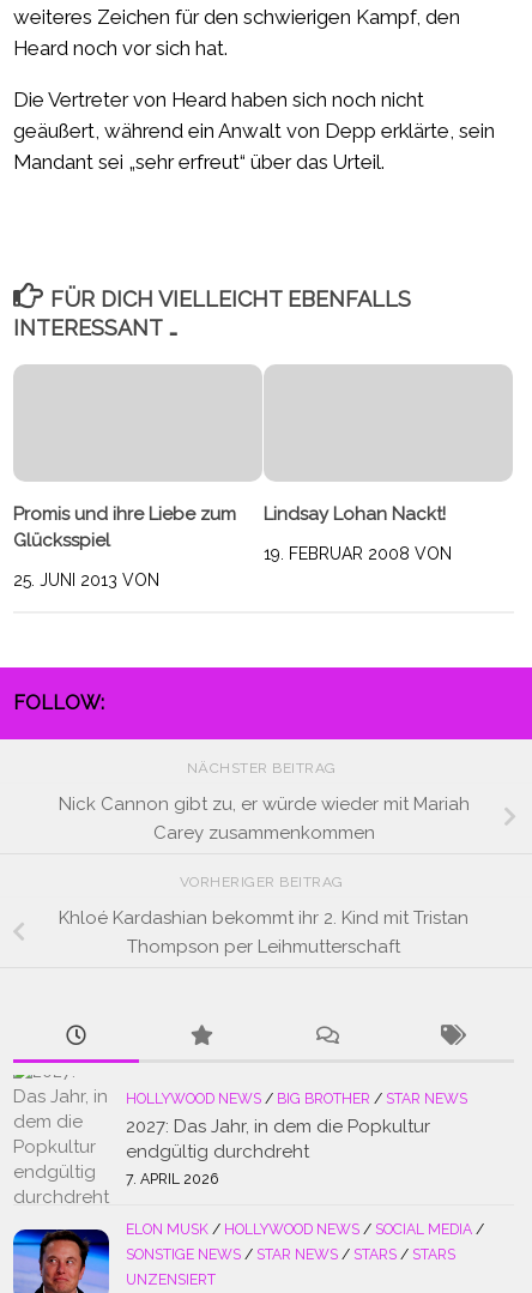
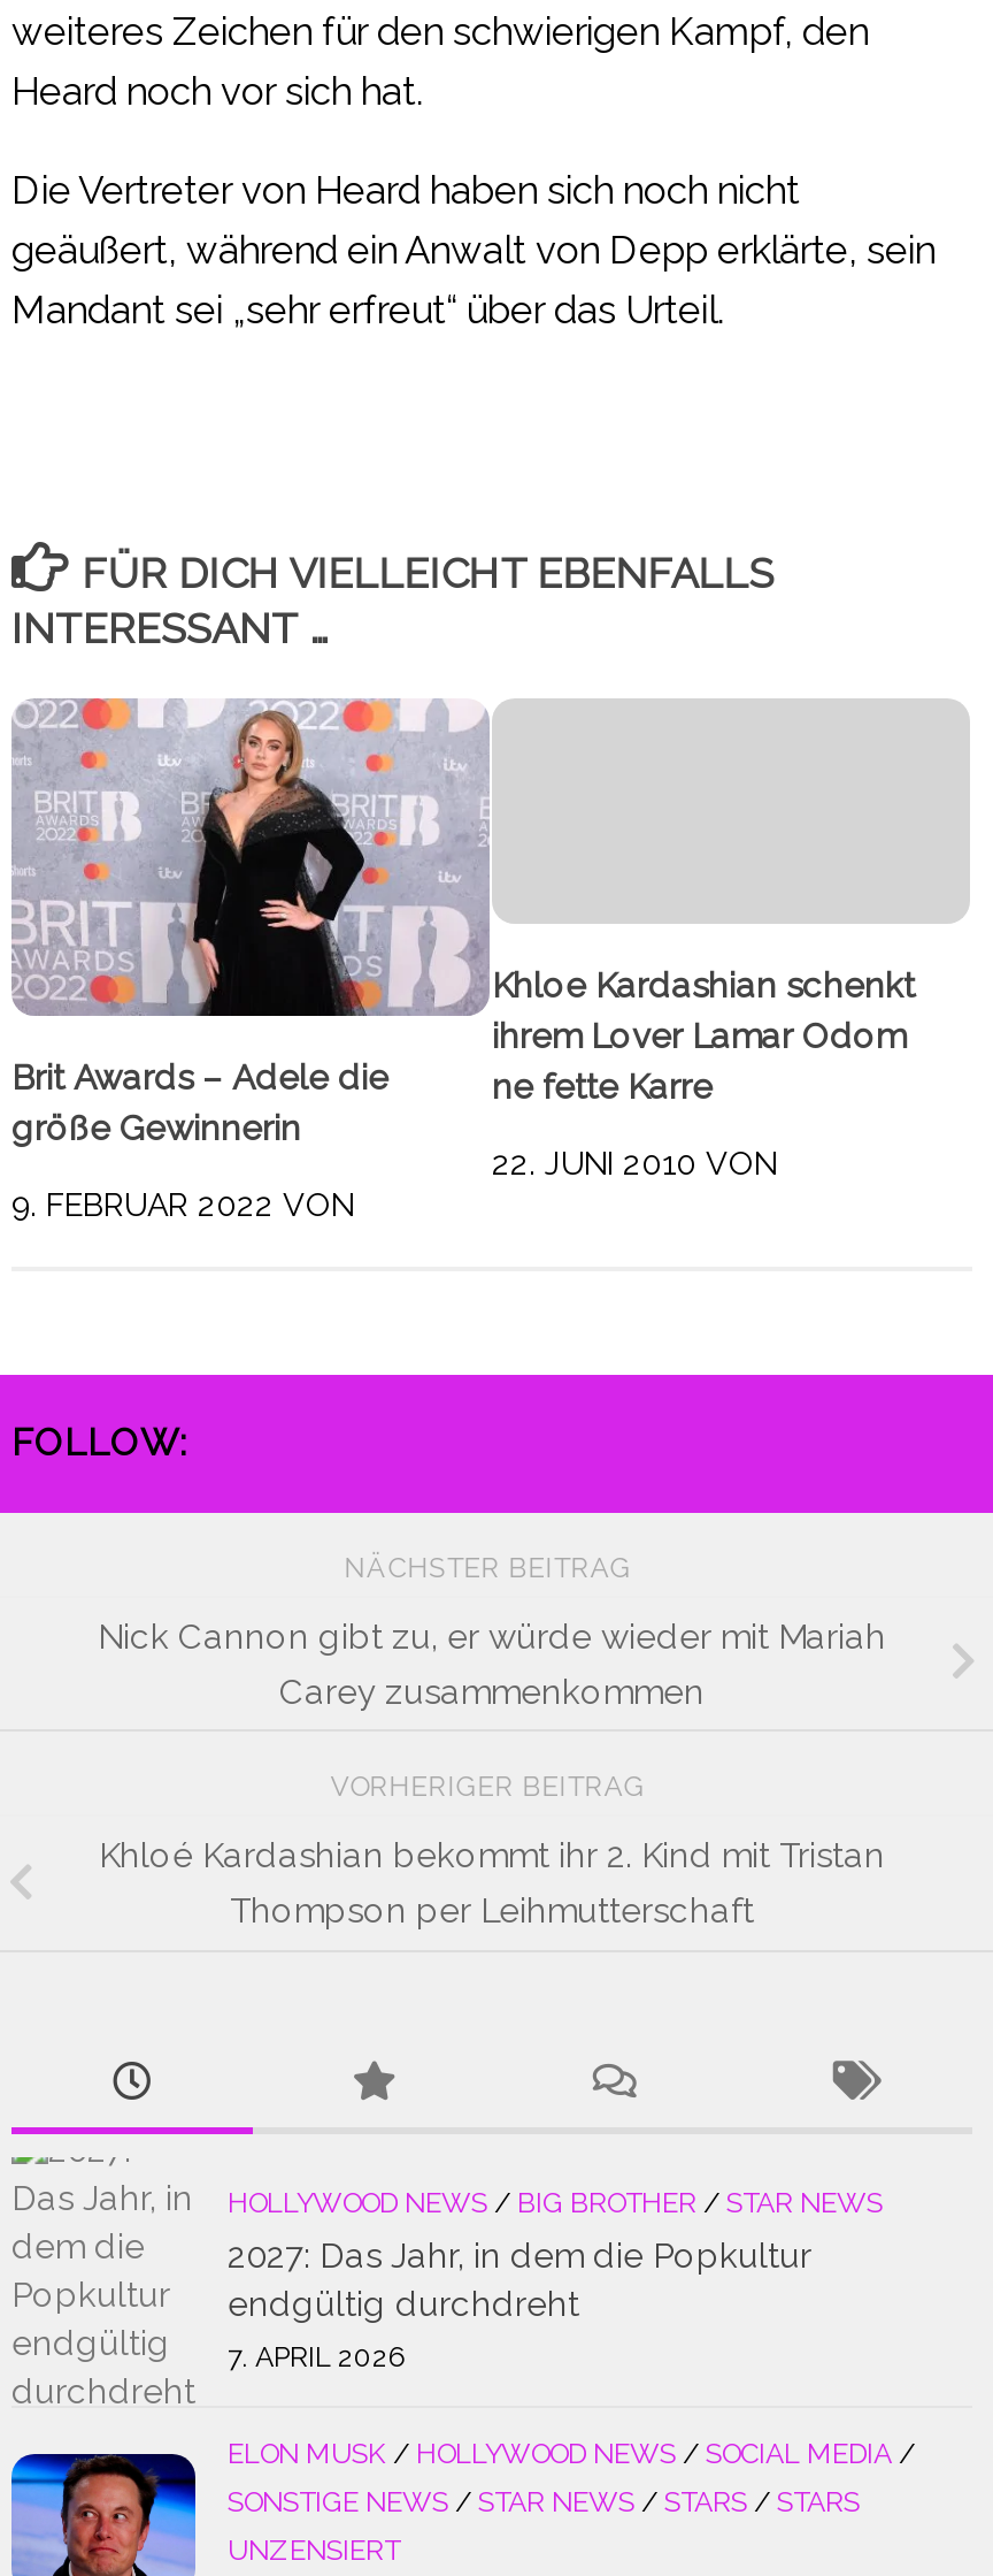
+ [image]

- Promis und ihre Liebe zum
- Glücksspiel
+ Brit Awards – Adele die
+ größe Gewinnerin

- Lindsay Lohan Nackt!
+ Khloe Kardashian schenkt
+ ihrem Lover Lamar Odom
+ ne fette Karre

- 19. FEBRUAR 2008 VON
+ 22. JUNI 2010 VON

- 25. JUNI 2013 VON
+ 9. FEBRUAR 2022 VON
